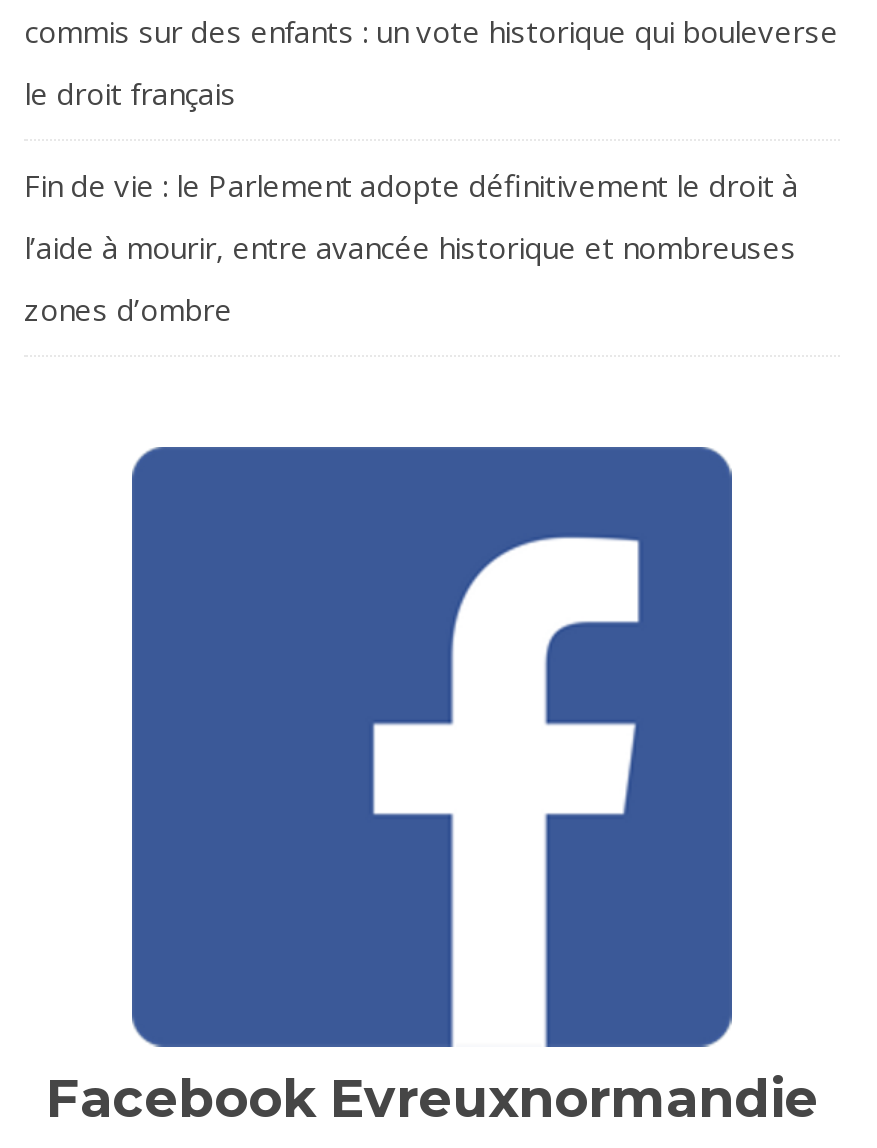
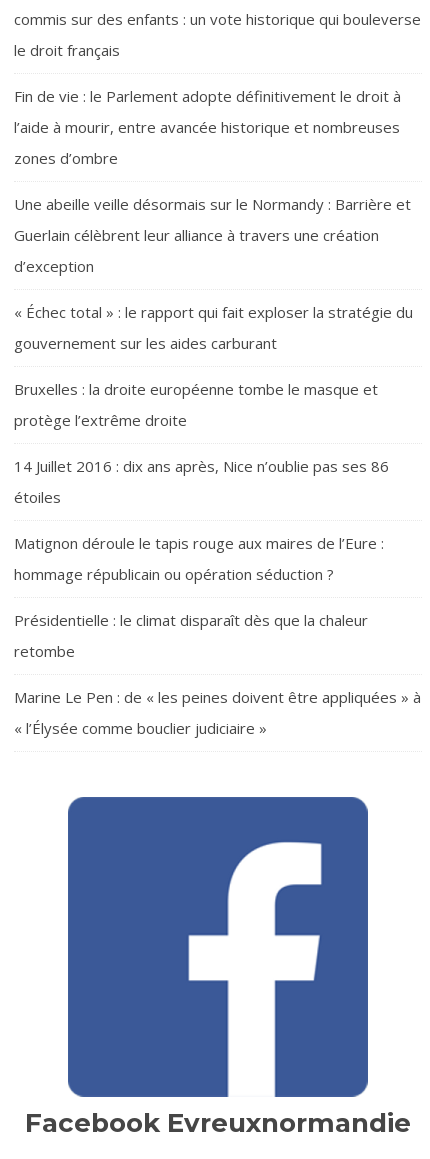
+ Une abeille veille désormais sur le Normandy : Barrière et
+ Guerlain célèbrent leur alliance à travers une création
+ d’exception
+ « Échec total » : le rapport qui fait exploser la stratégie du
+ gouvernement sur les aides carburant
+ Bruxelles : la droite européenne tombe le masque et
+ protège l’extrême droite
+ 14 Juillet 2016 : dix ans après, Nice n’oublie pas ses 86
+ étoiles
+ Matignon déroule le tapis rouge aux maires de l’Eure :
+ hommage républicain ou opération séduction ?
+ Présidentielle : le climat disparaît dès que la chaleur
+ retombe
+ Marine Le Pen : de « les peines doivent être appliquées » à
+ « l’Élysée comme bouclier judiciaire »
